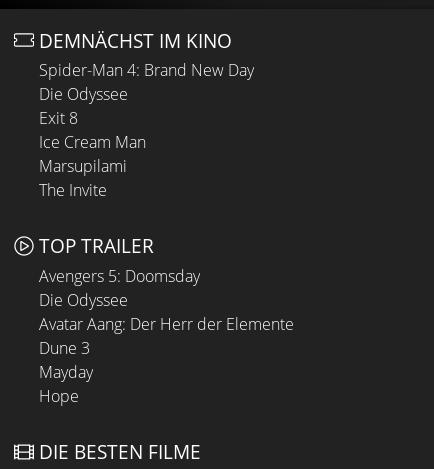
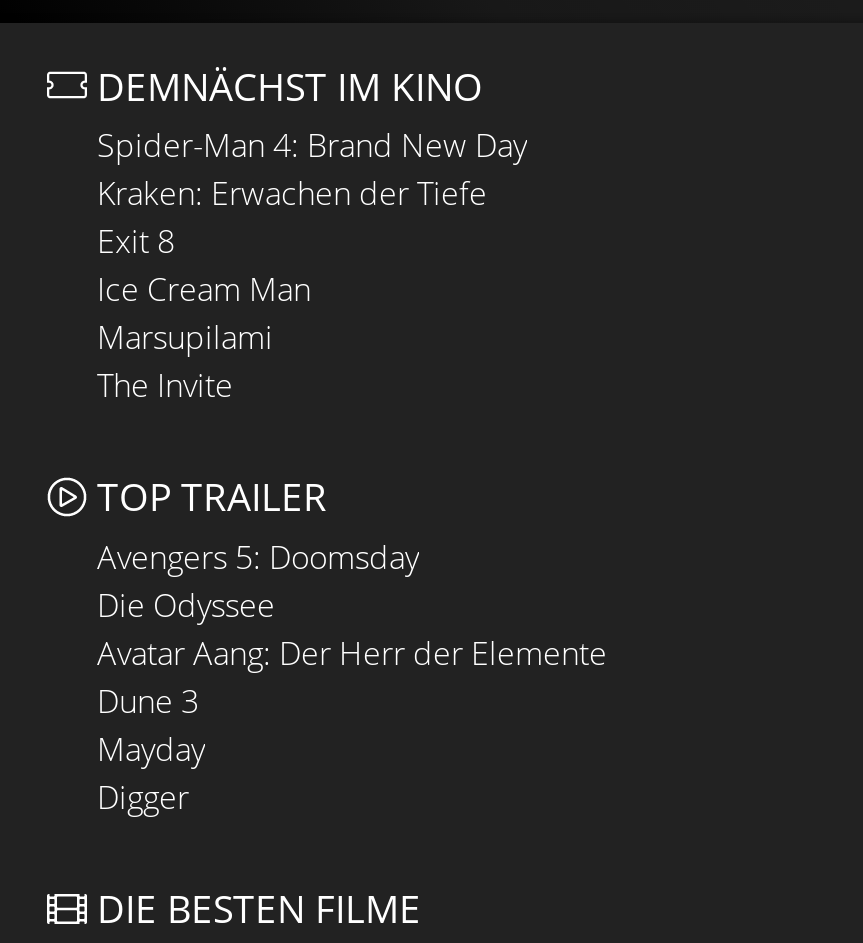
- Die Odyssee
+ Kraken: Erwachen der Tiefe

- Hope
+ Digger
